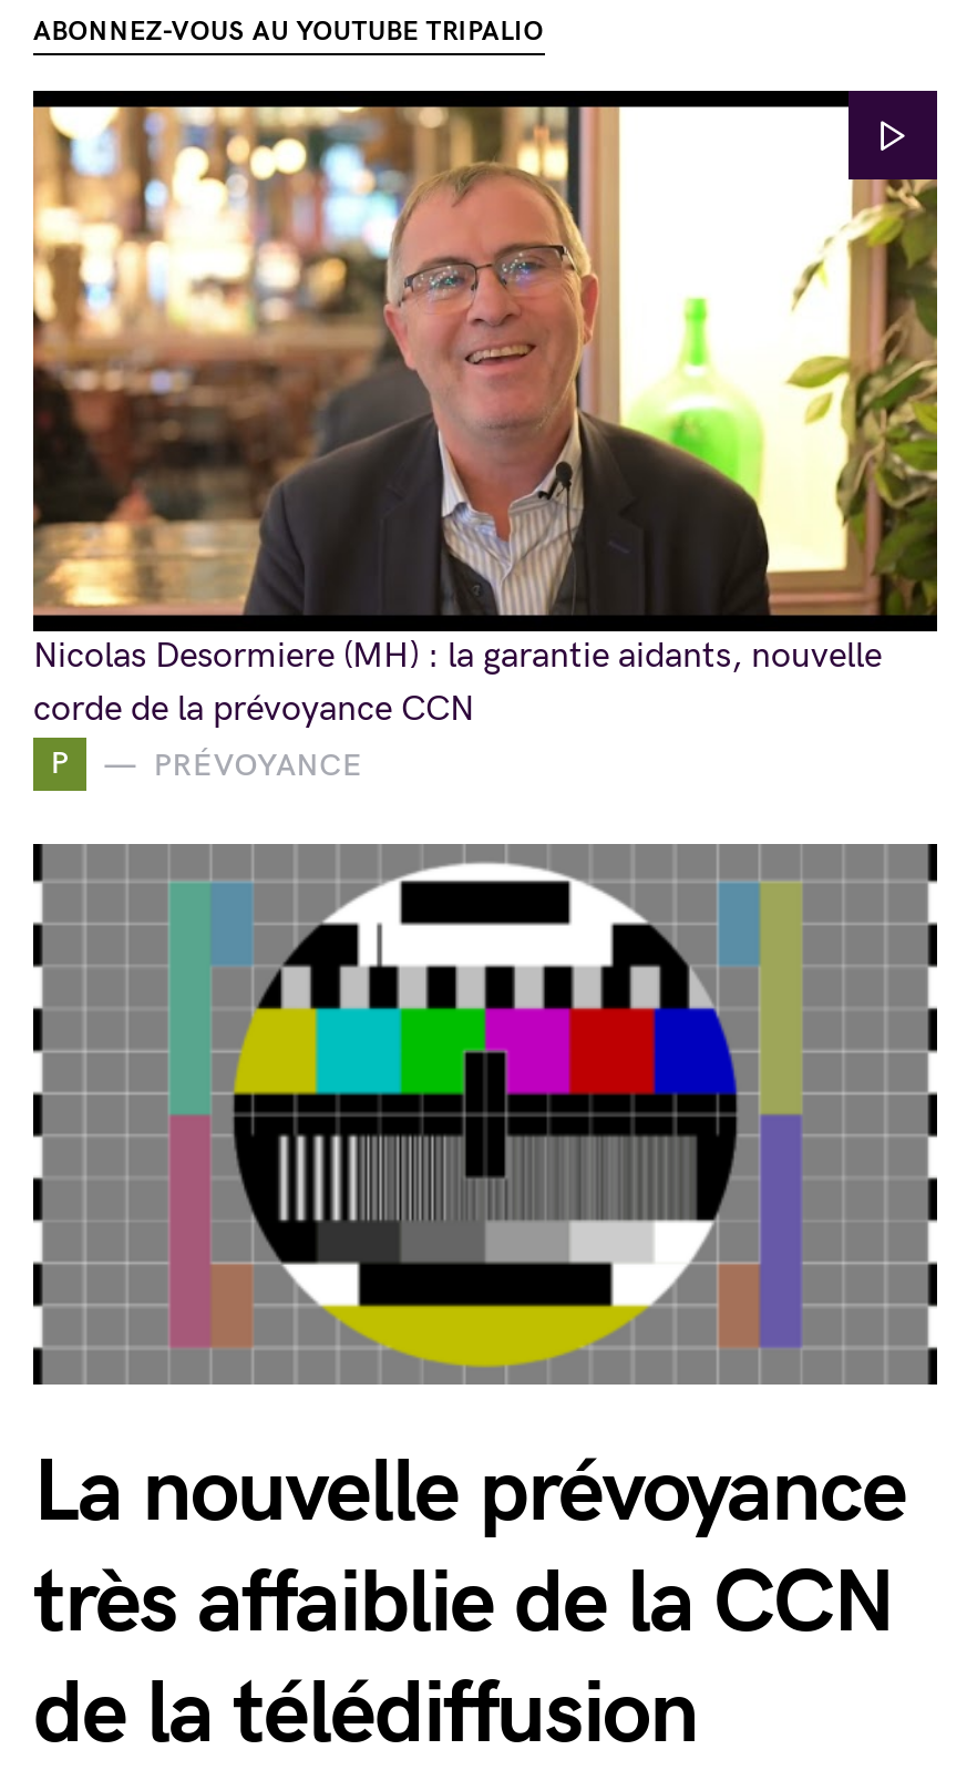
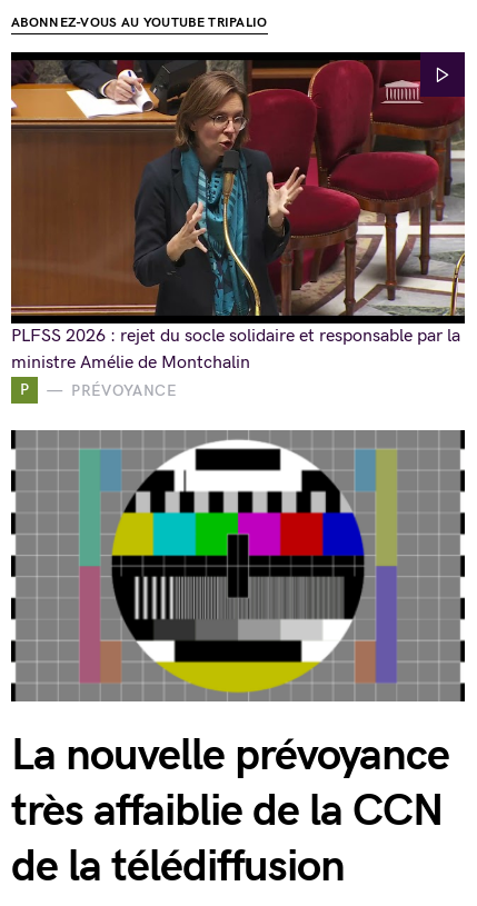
- [image]
- Nicolas Desormiere (MH) : la garantie aidants, nouvelle
- corde de la prévoyance CCN
+ [image]
+ PLFSS 2026 : rejet du socle solidaire et responsable par la
+ ministre Amélie de Montchalin
